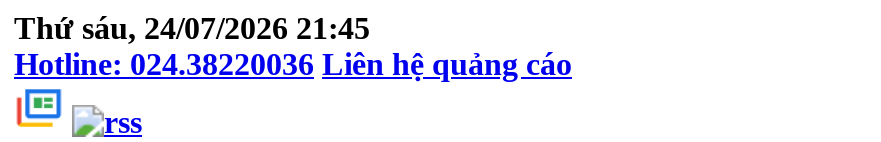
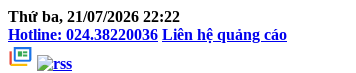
- Thứ sáu, 24/07/2026 21:45
+ Thứ ba, 21/07/2026 22:22
